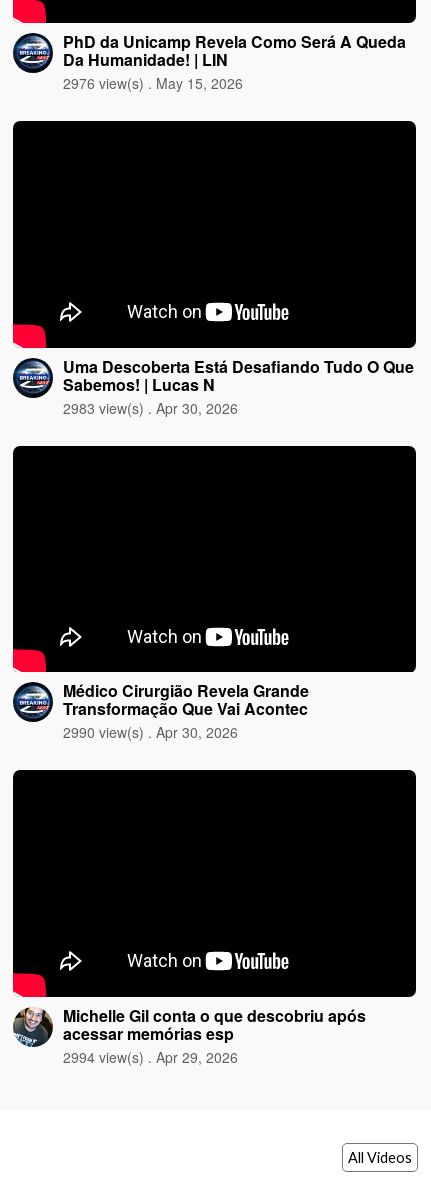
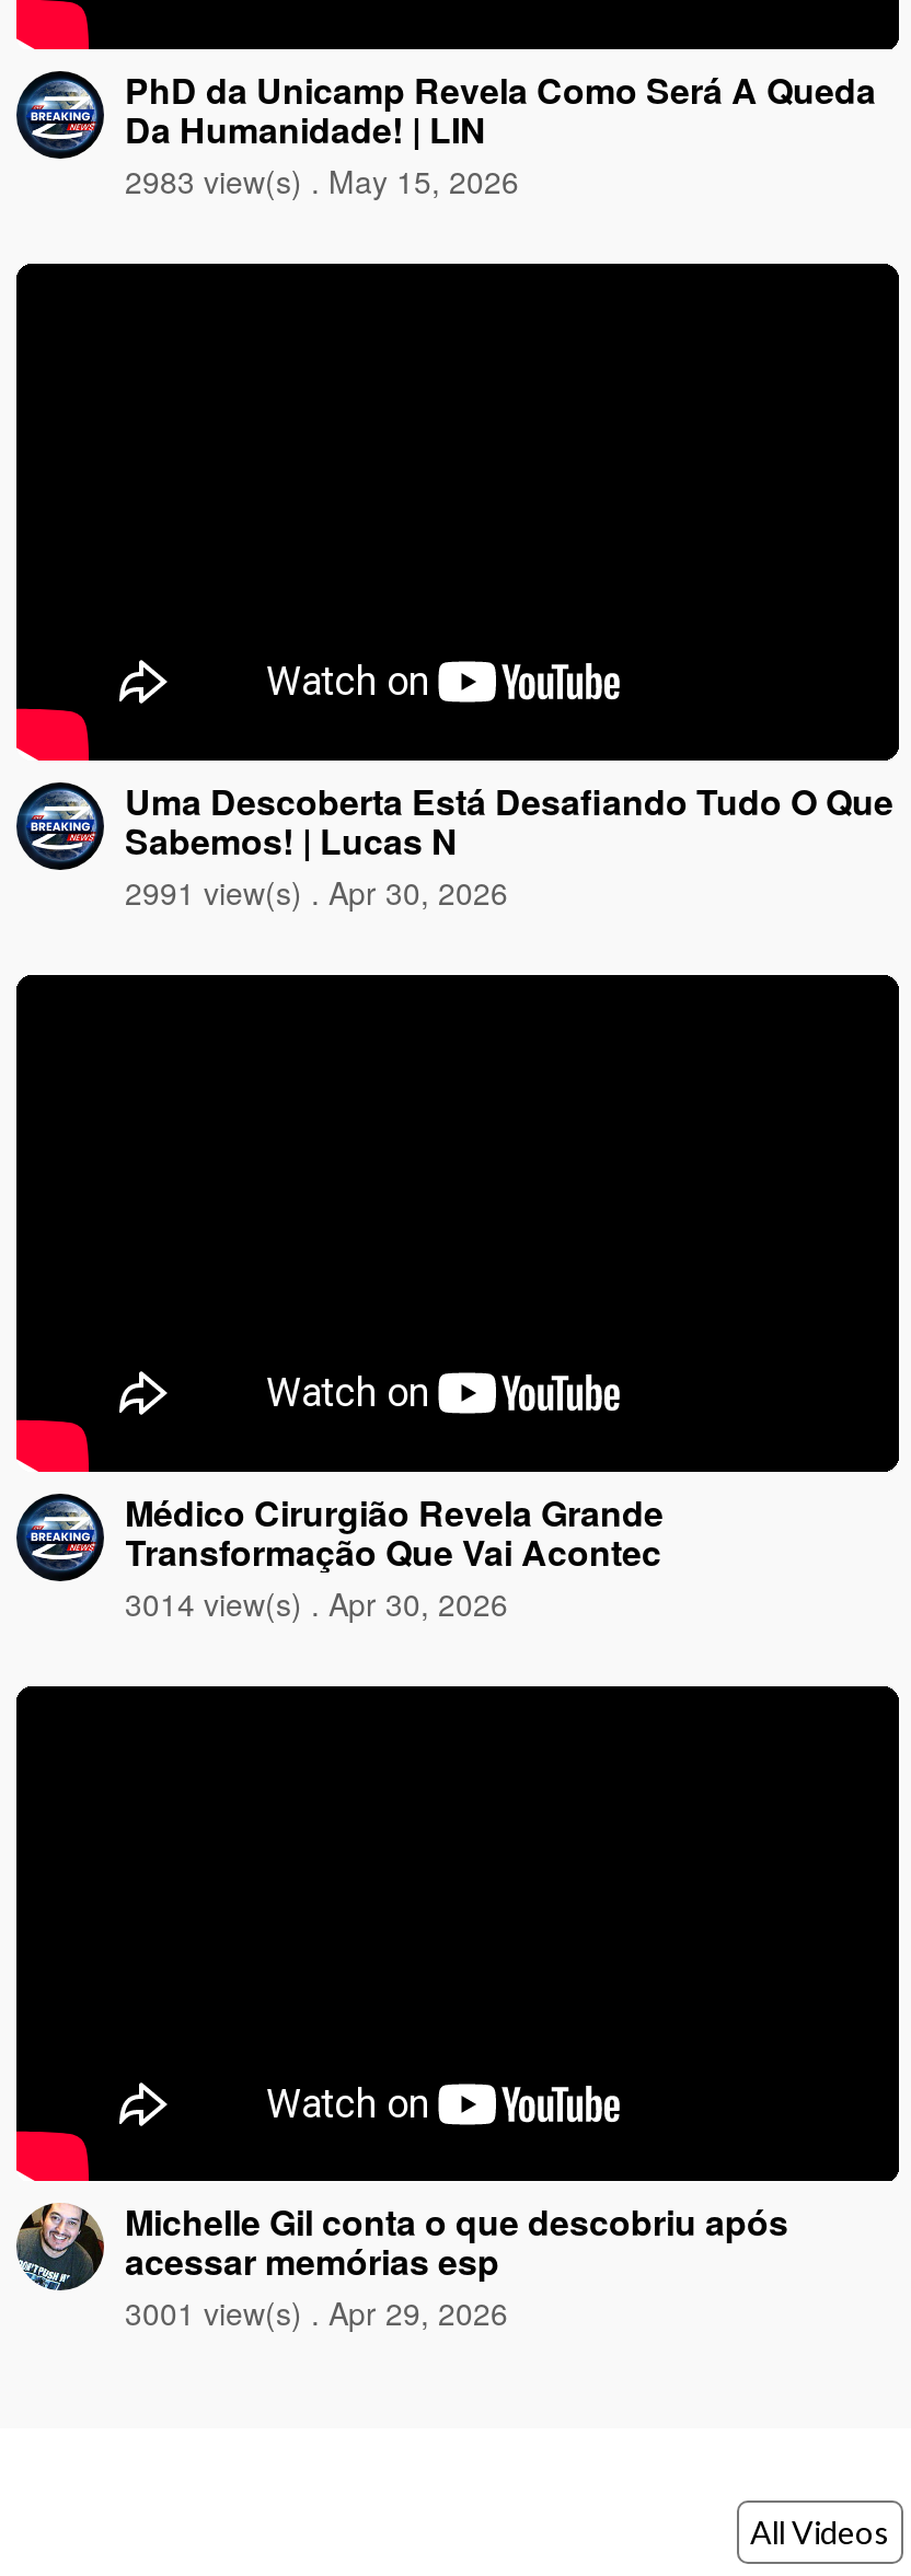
- 2976 view(s) . May 15, 2026
+ 2983 view(s) . May 15, 2026

- 2983 view(s) . Apr 30, 2026
+ 2991 view(s) . Apr 30, 2026

- 2990 view(s) . Apr 30, 2026
+ 3014 view(s) . Apr 30, 2026

- 2994 view(s) . Apr 29, 2026
+ 3001 view(s) . Apr 29, 2026
